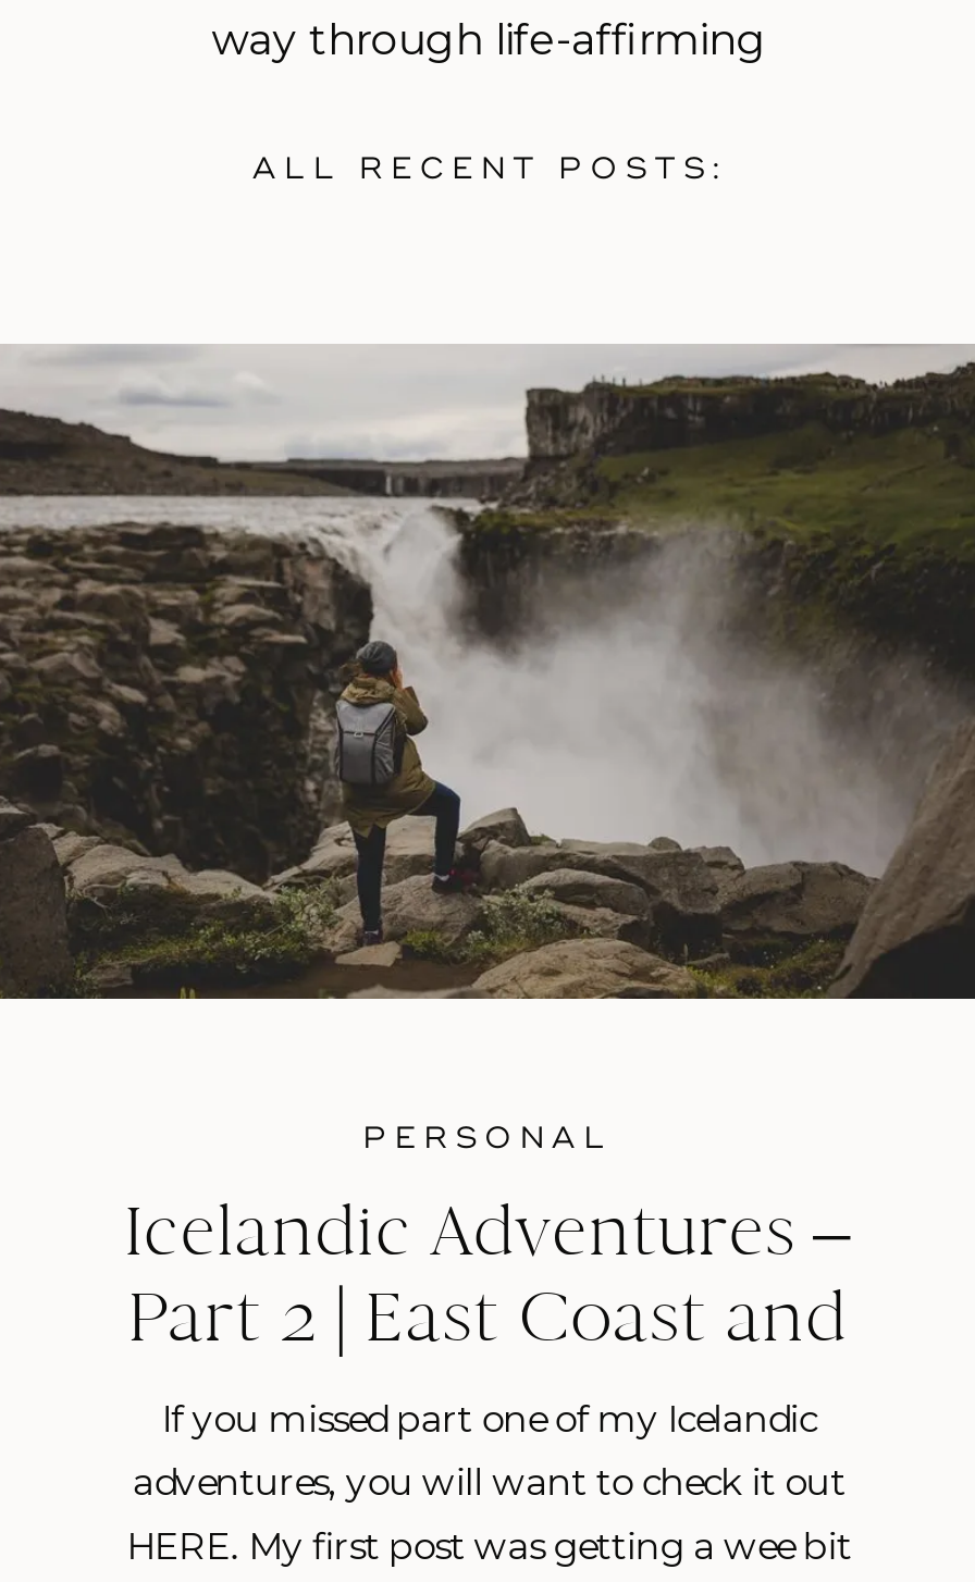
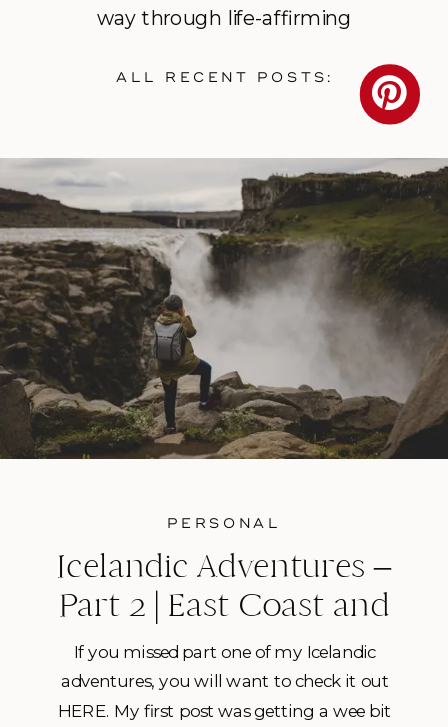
+ [image]
